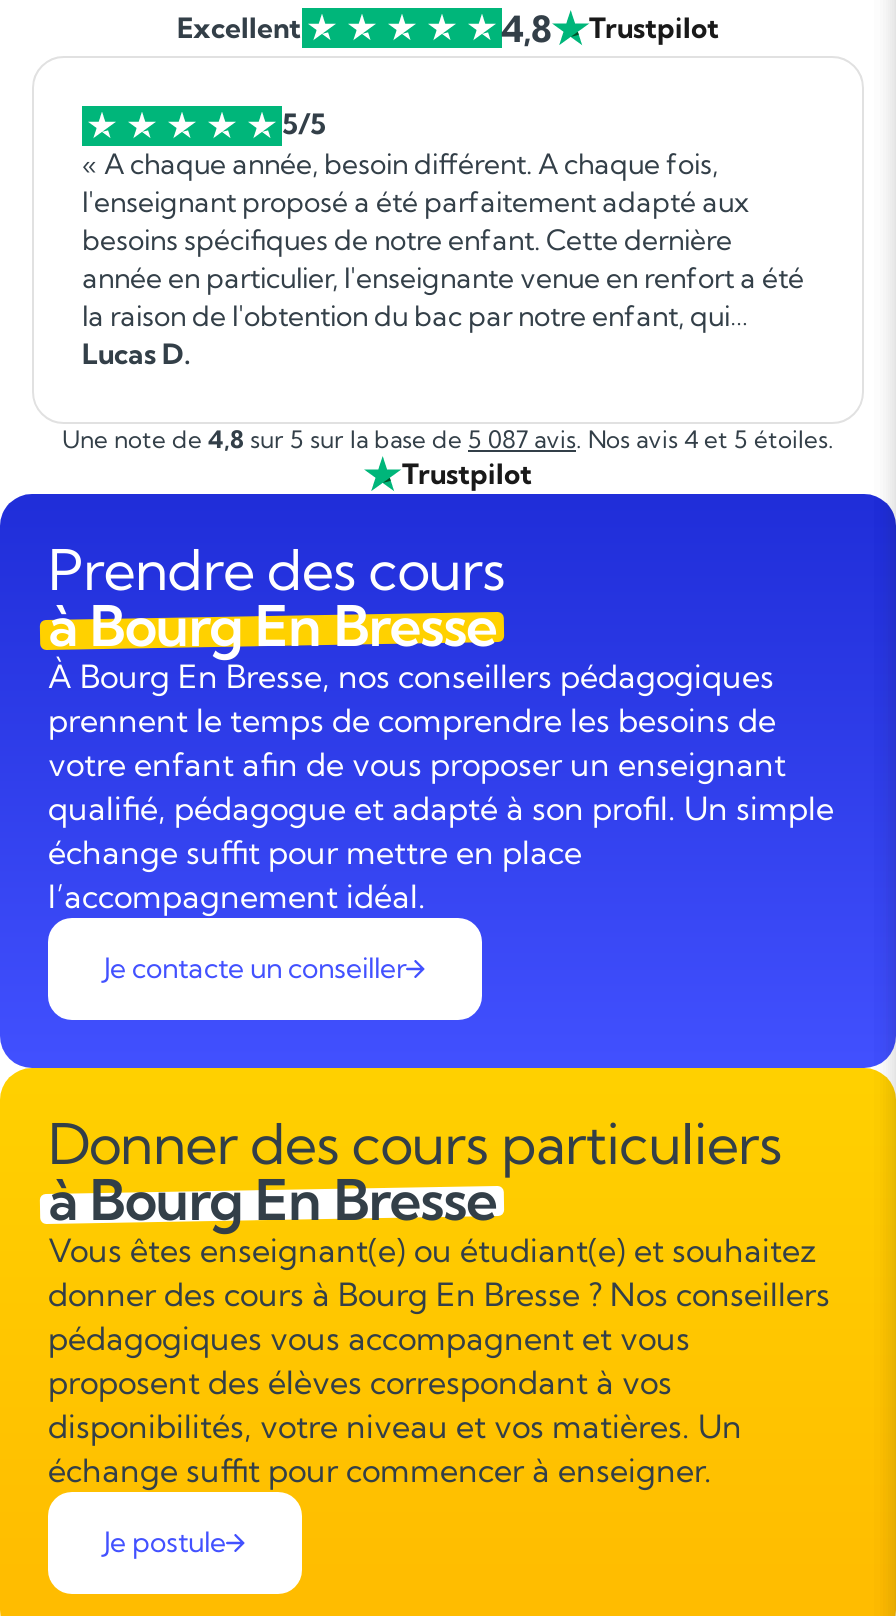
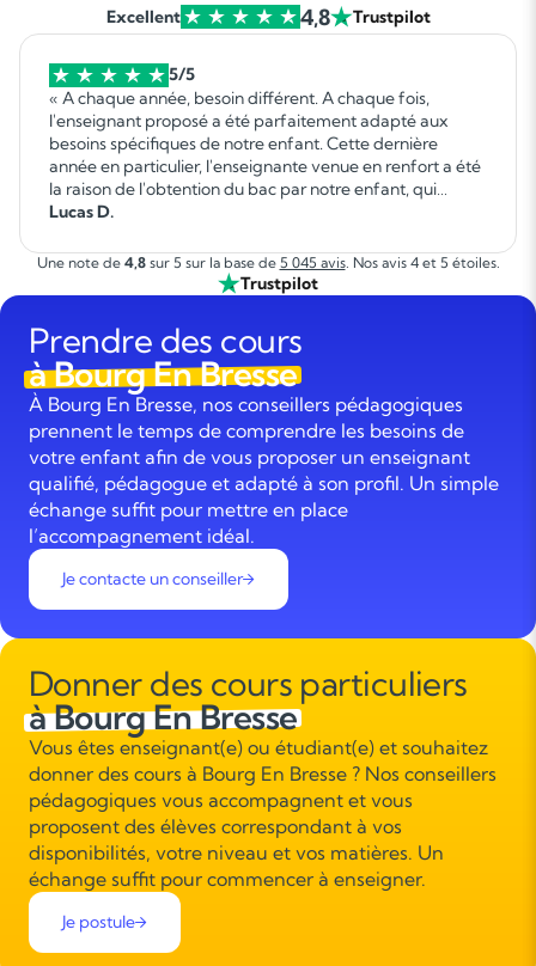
- Une note de 4,8 sur 5 sur la base de 5 087 avis. Nos avis 4 et 5 étoiles.
+ Une note de 4,8 sur 5 sur la base de 5 045 avis. Nos avis 4 et 5 étoiles.
